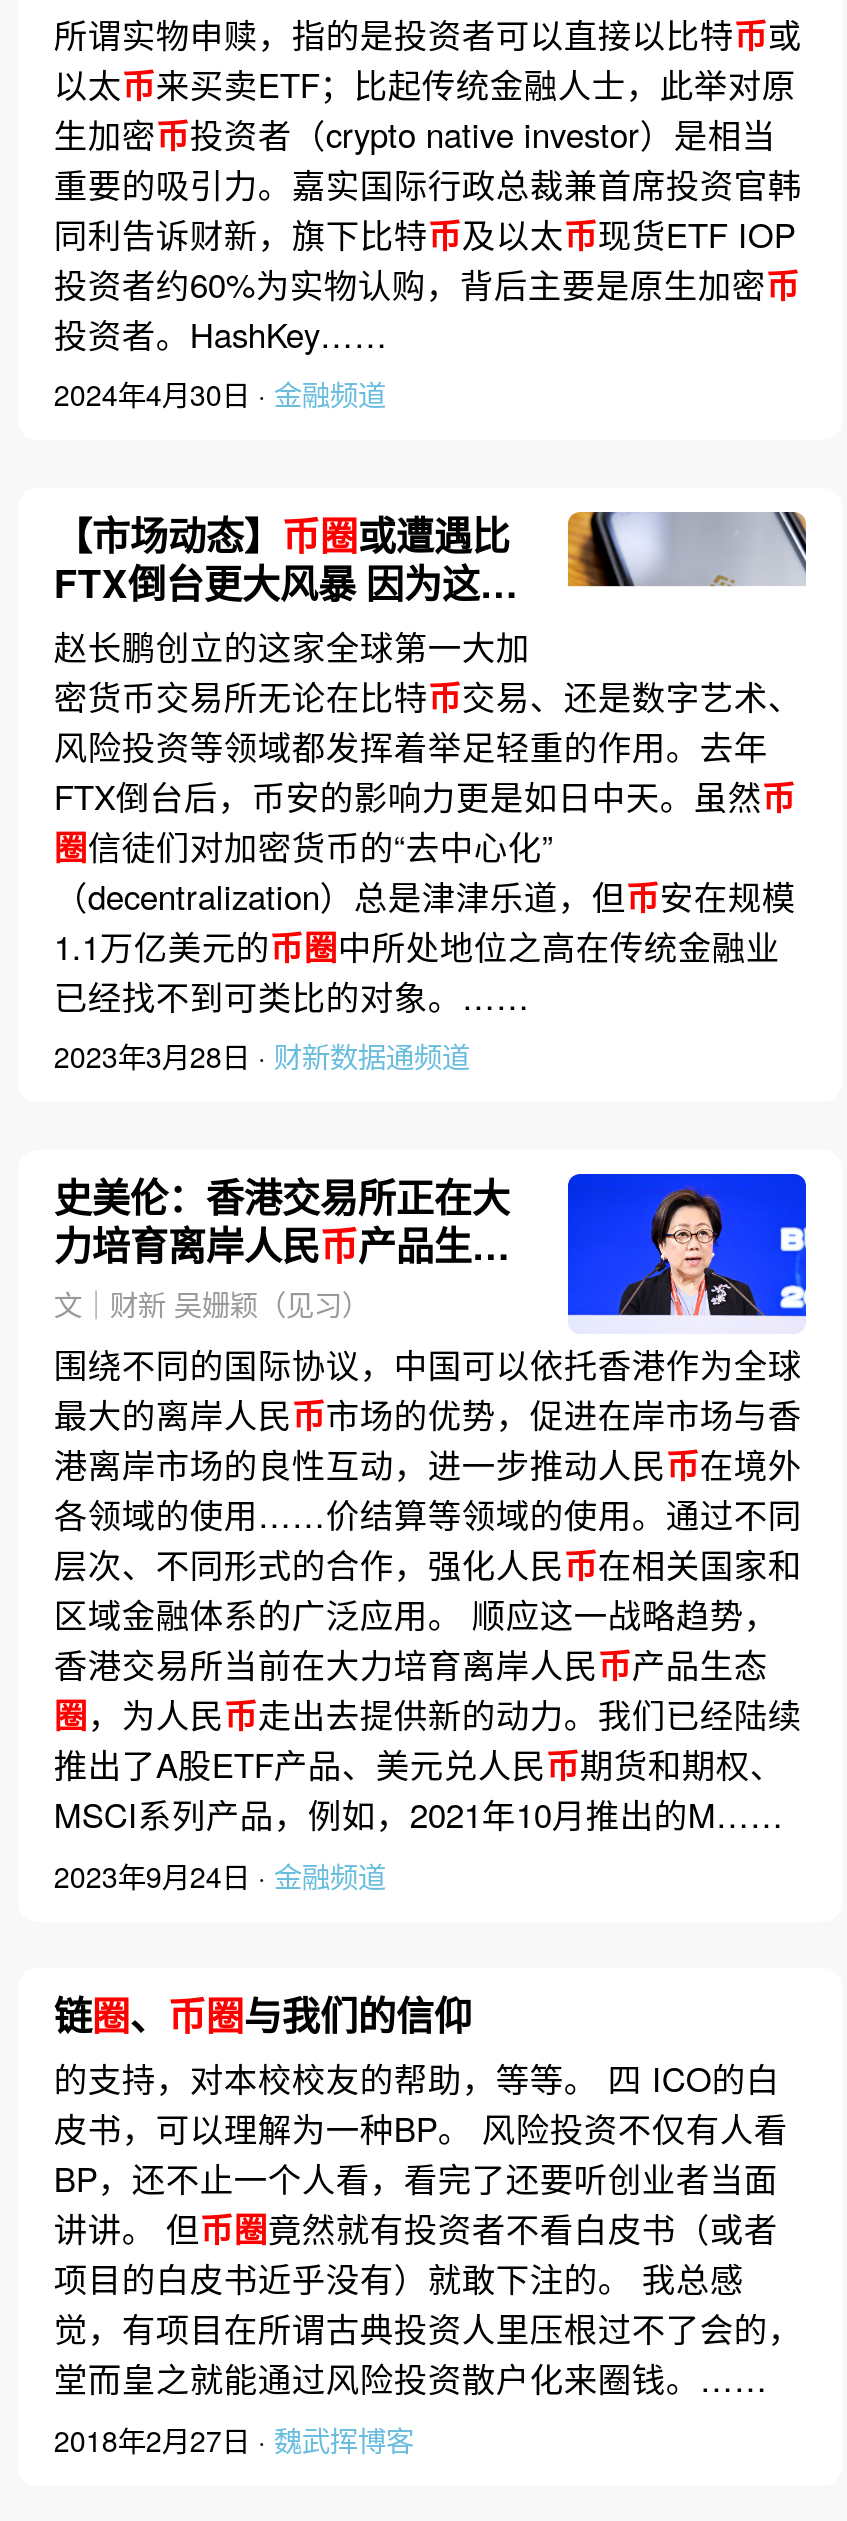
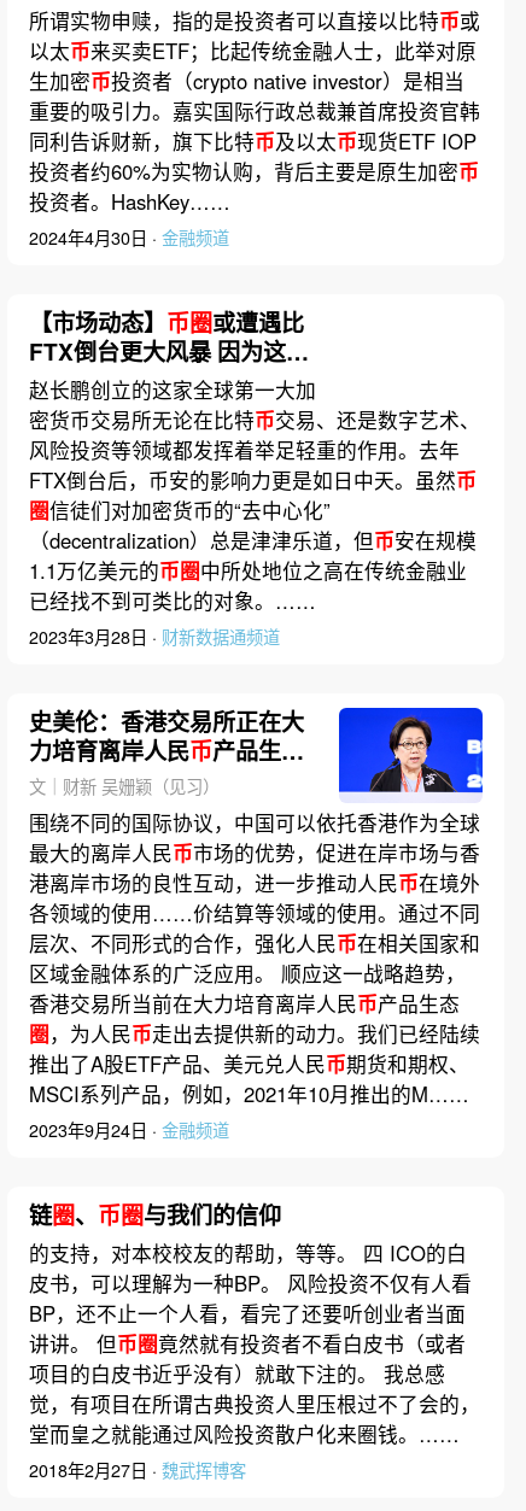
- [image]
